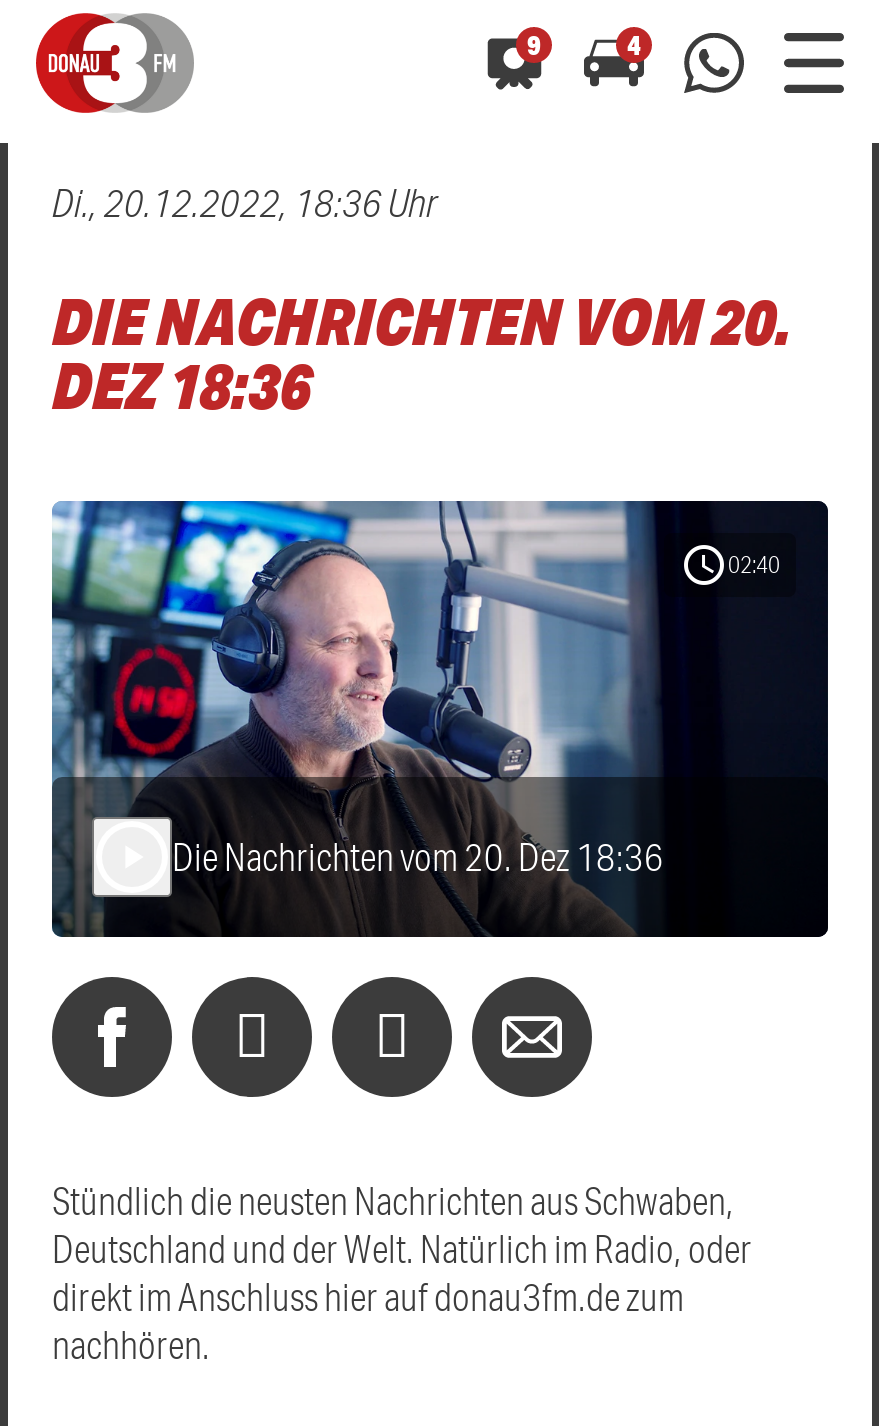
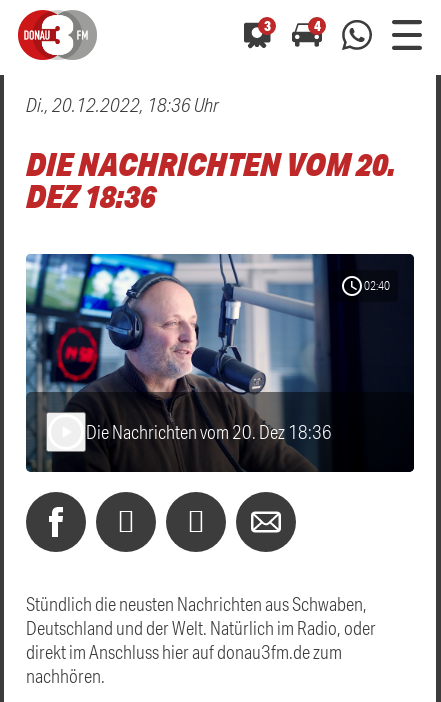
- 9
+ 3
